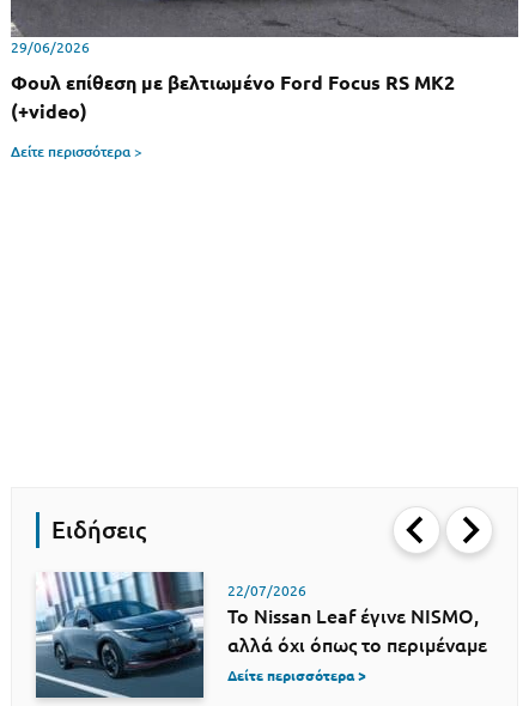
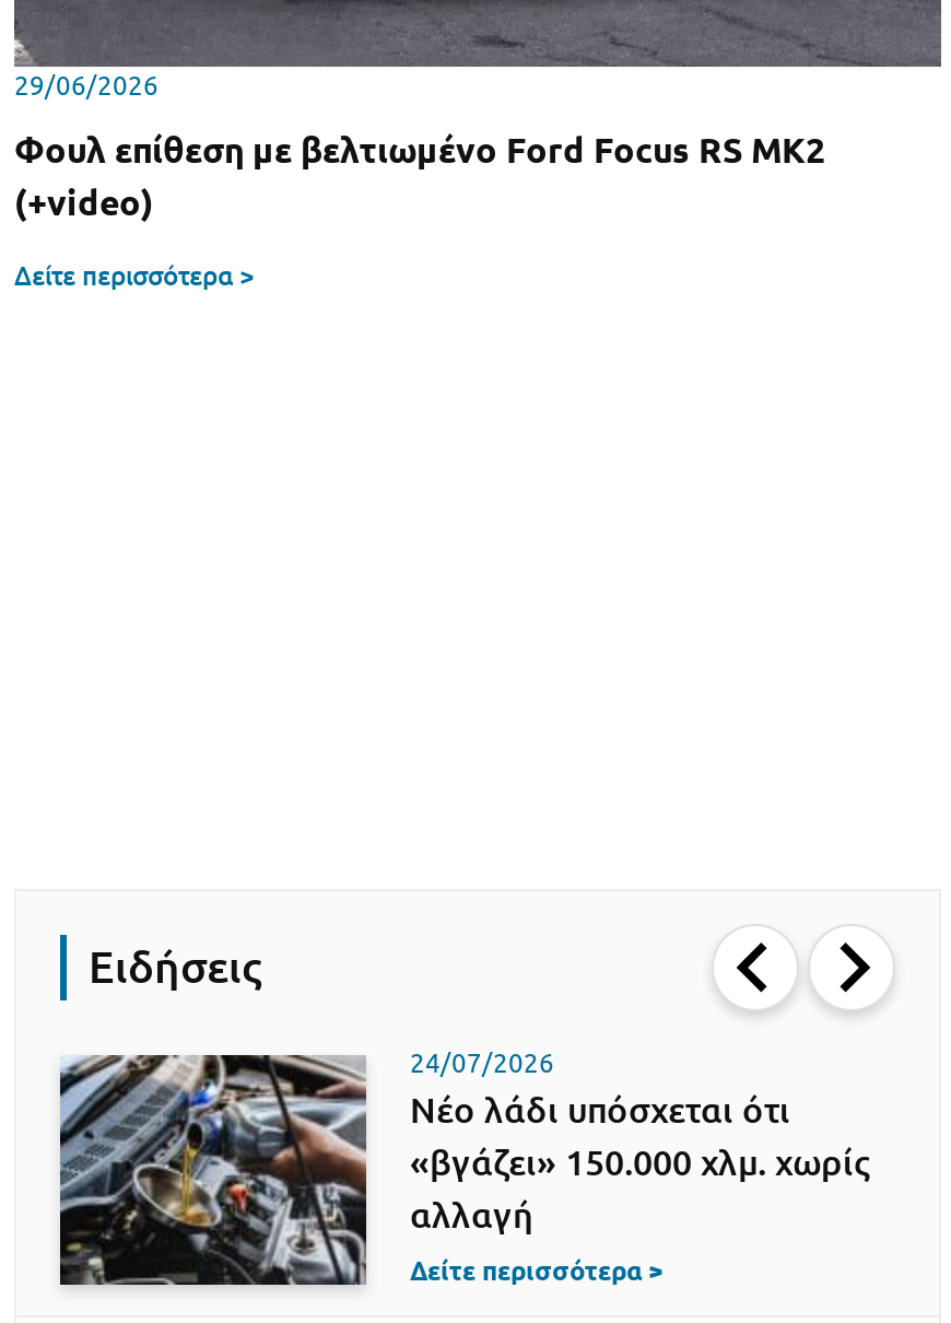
- [image]
- 22/07/2026
- Το Nissan Leaf έγινε NISMO,
- αλλά όχι όπως το περιμέναμε
+ [image]
+ 24/07/2026
+ Νέο λάδι υπόσχεται ότι
+ «βγάζει» 150.000 χλμ. χωρίς
+ αλλαγή
